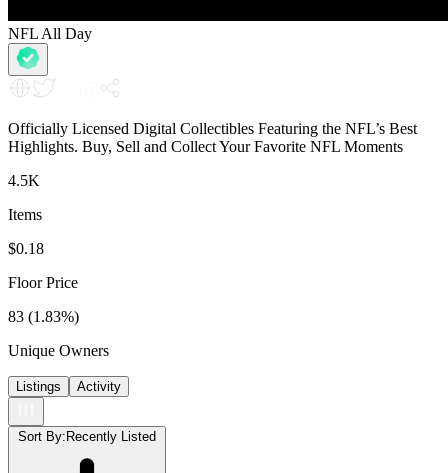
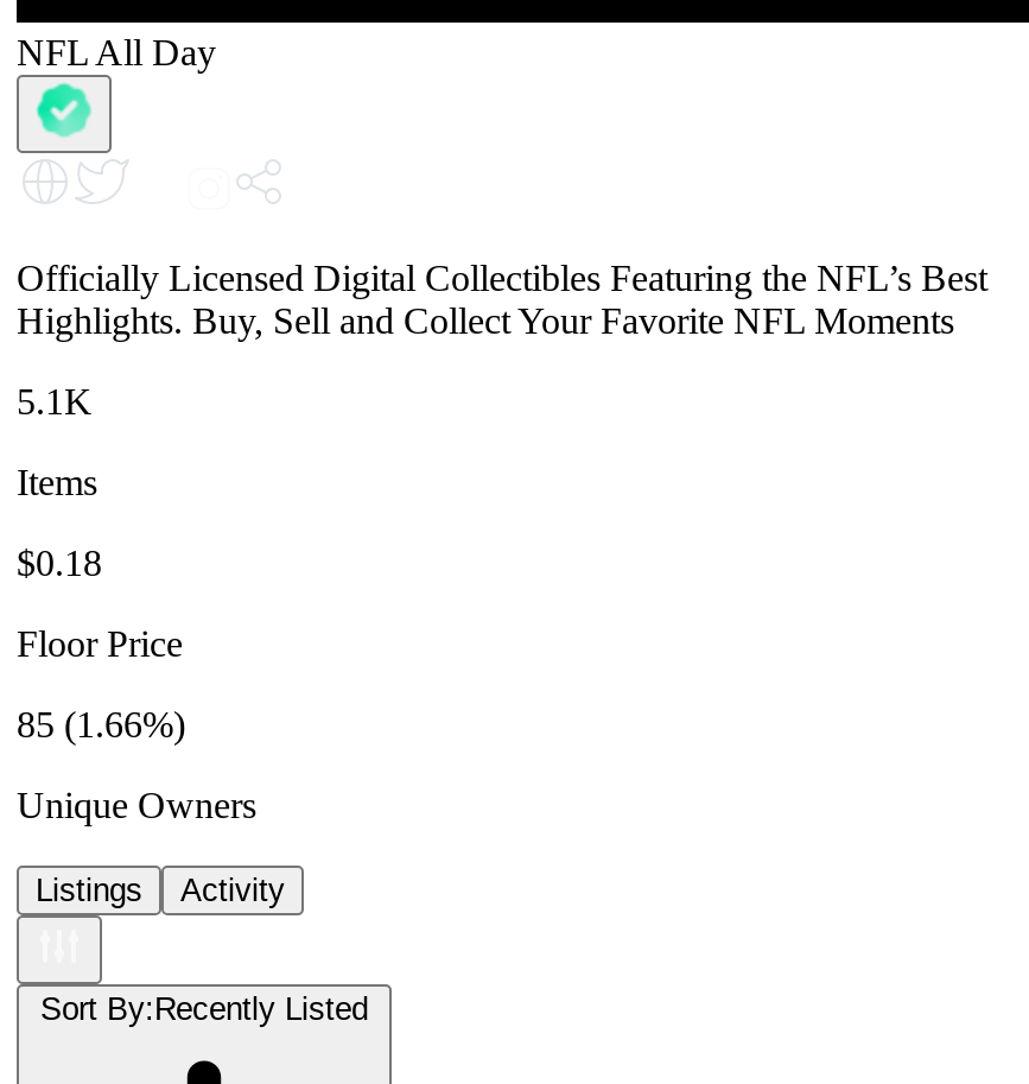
- 4.5K
+ 5.1K

- 83 (1.83%)
+ 85 (1.66%)
